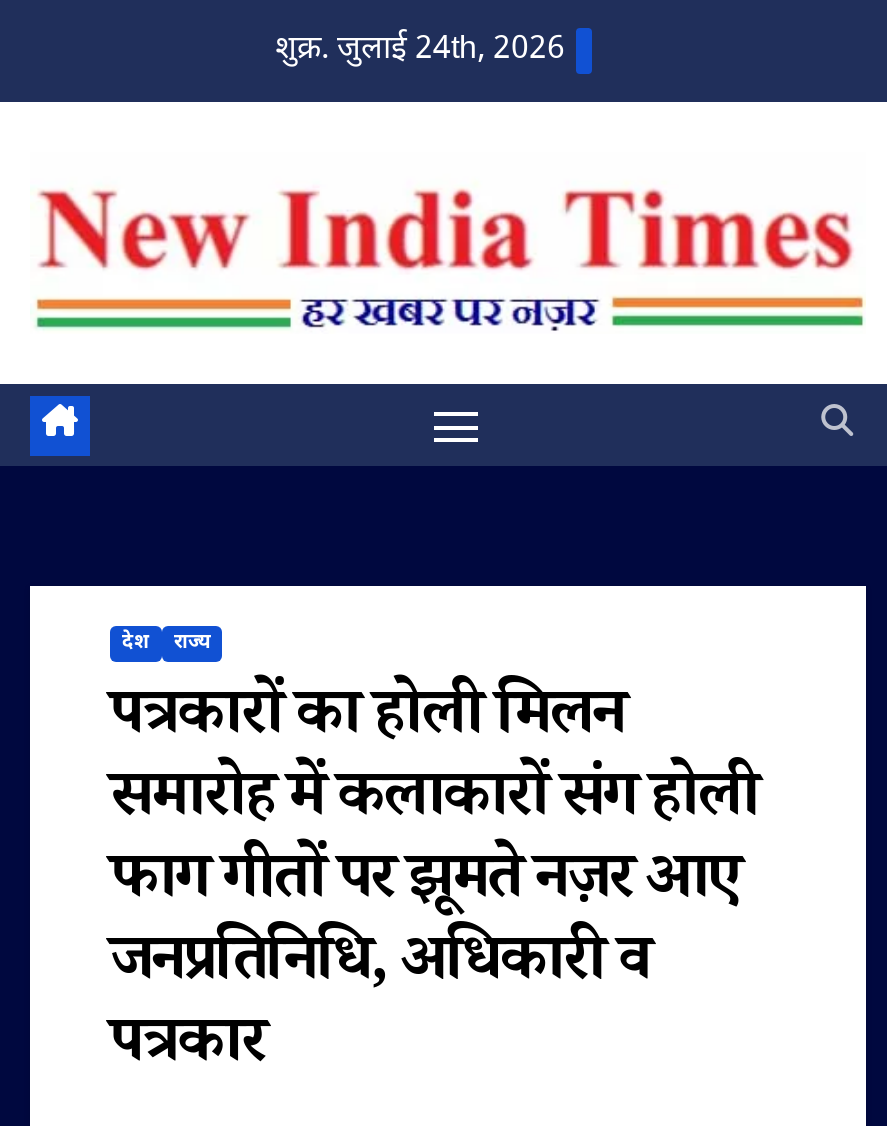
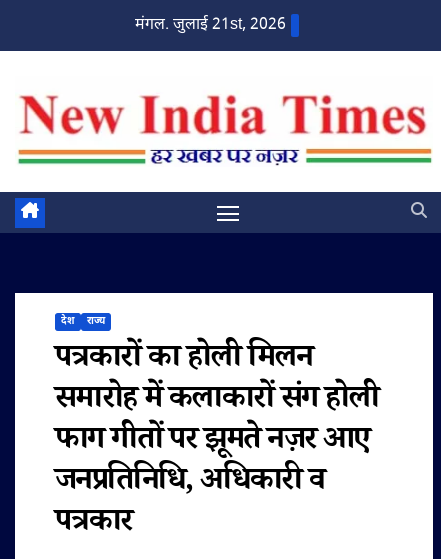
- शुक्र. जुलाई 24th, 2026
+ मंगल. जुलाई 21st, 2026
